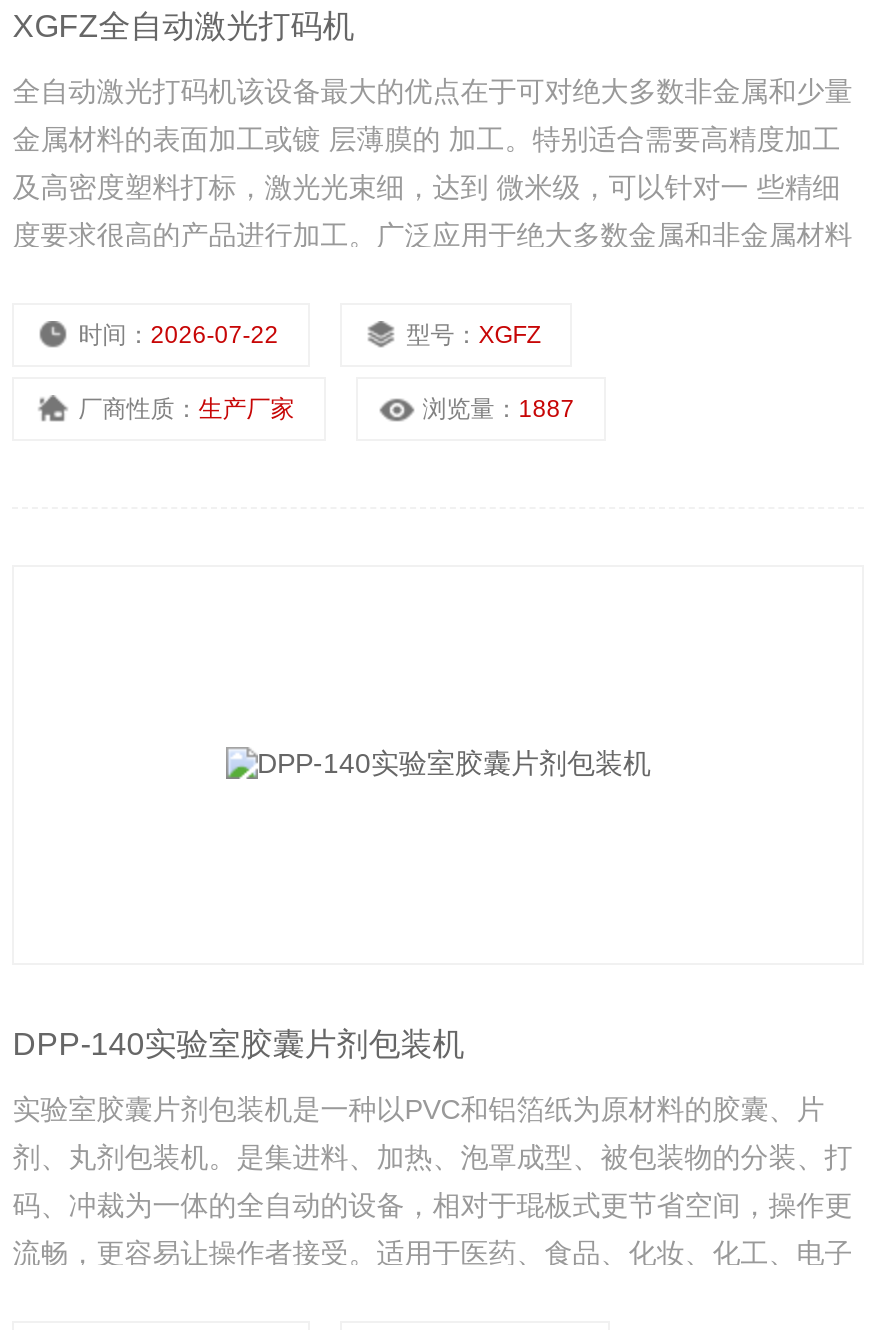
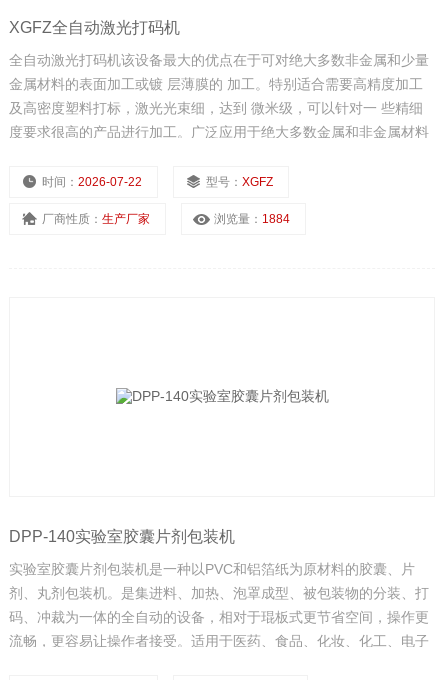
- 浏览量：1887
+ 浏览量：1884
